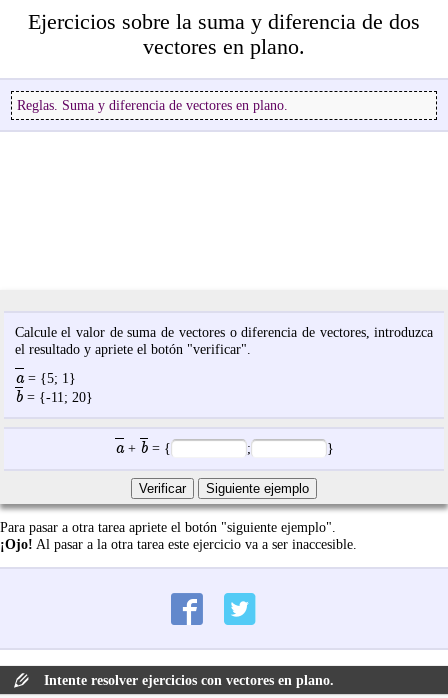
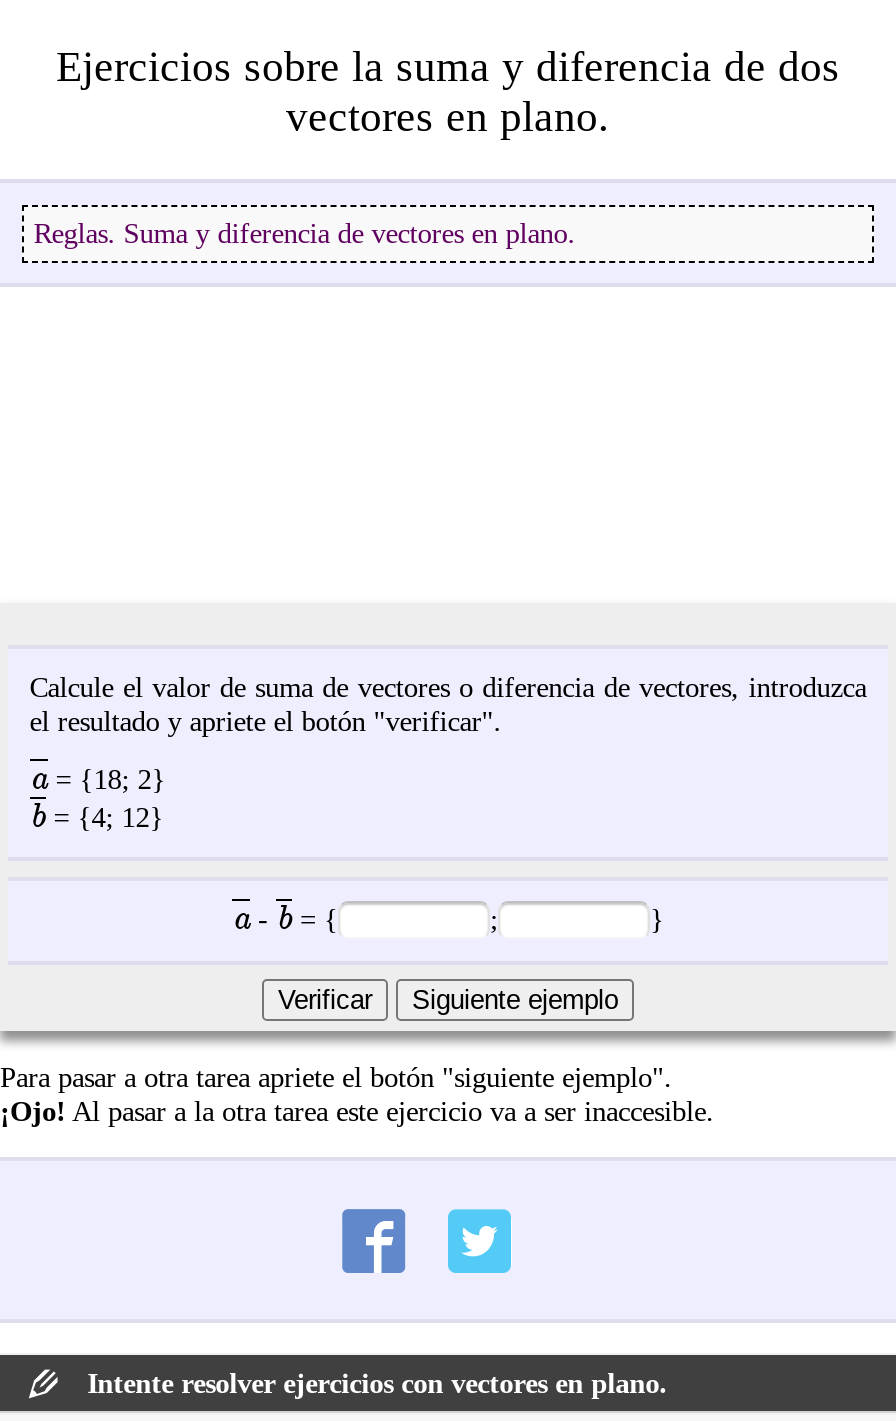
- a = {5; 1}
+ a = {18; 2}

- b = {-11; 20}
+ b = {4; 12}

- a + b = {
+ a - b = {
